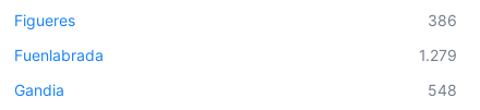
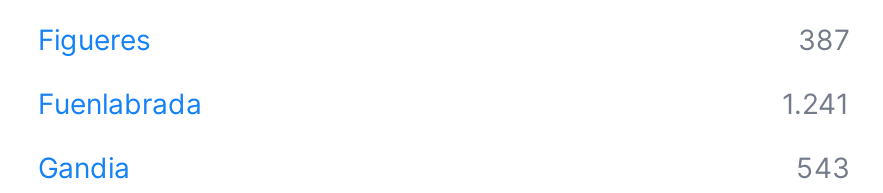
- 386
+ 387

- 1.279
+ 1.241

- 548
+ 543
